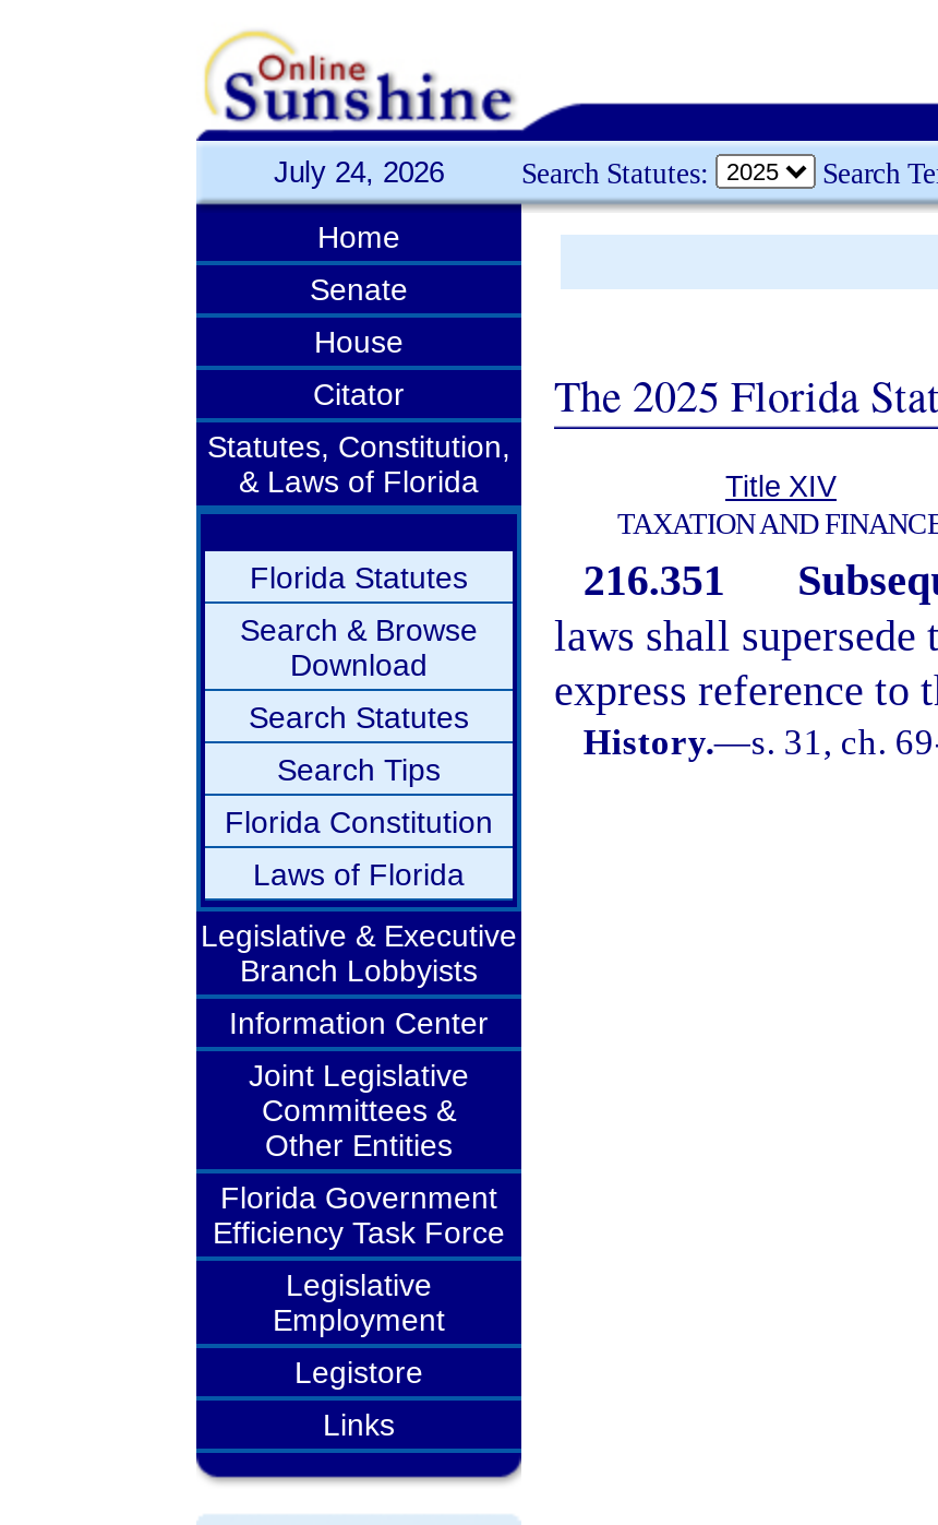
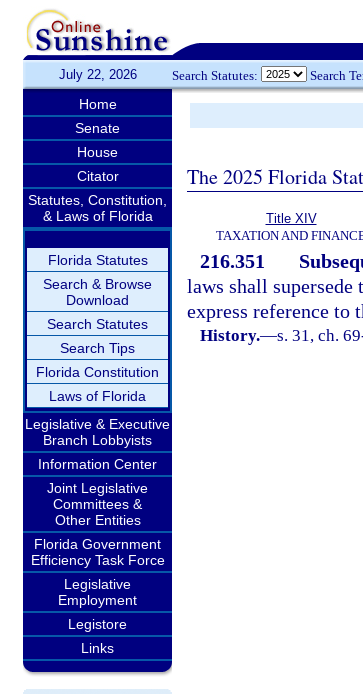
- July 24, 2026
+ July 22, 2026
